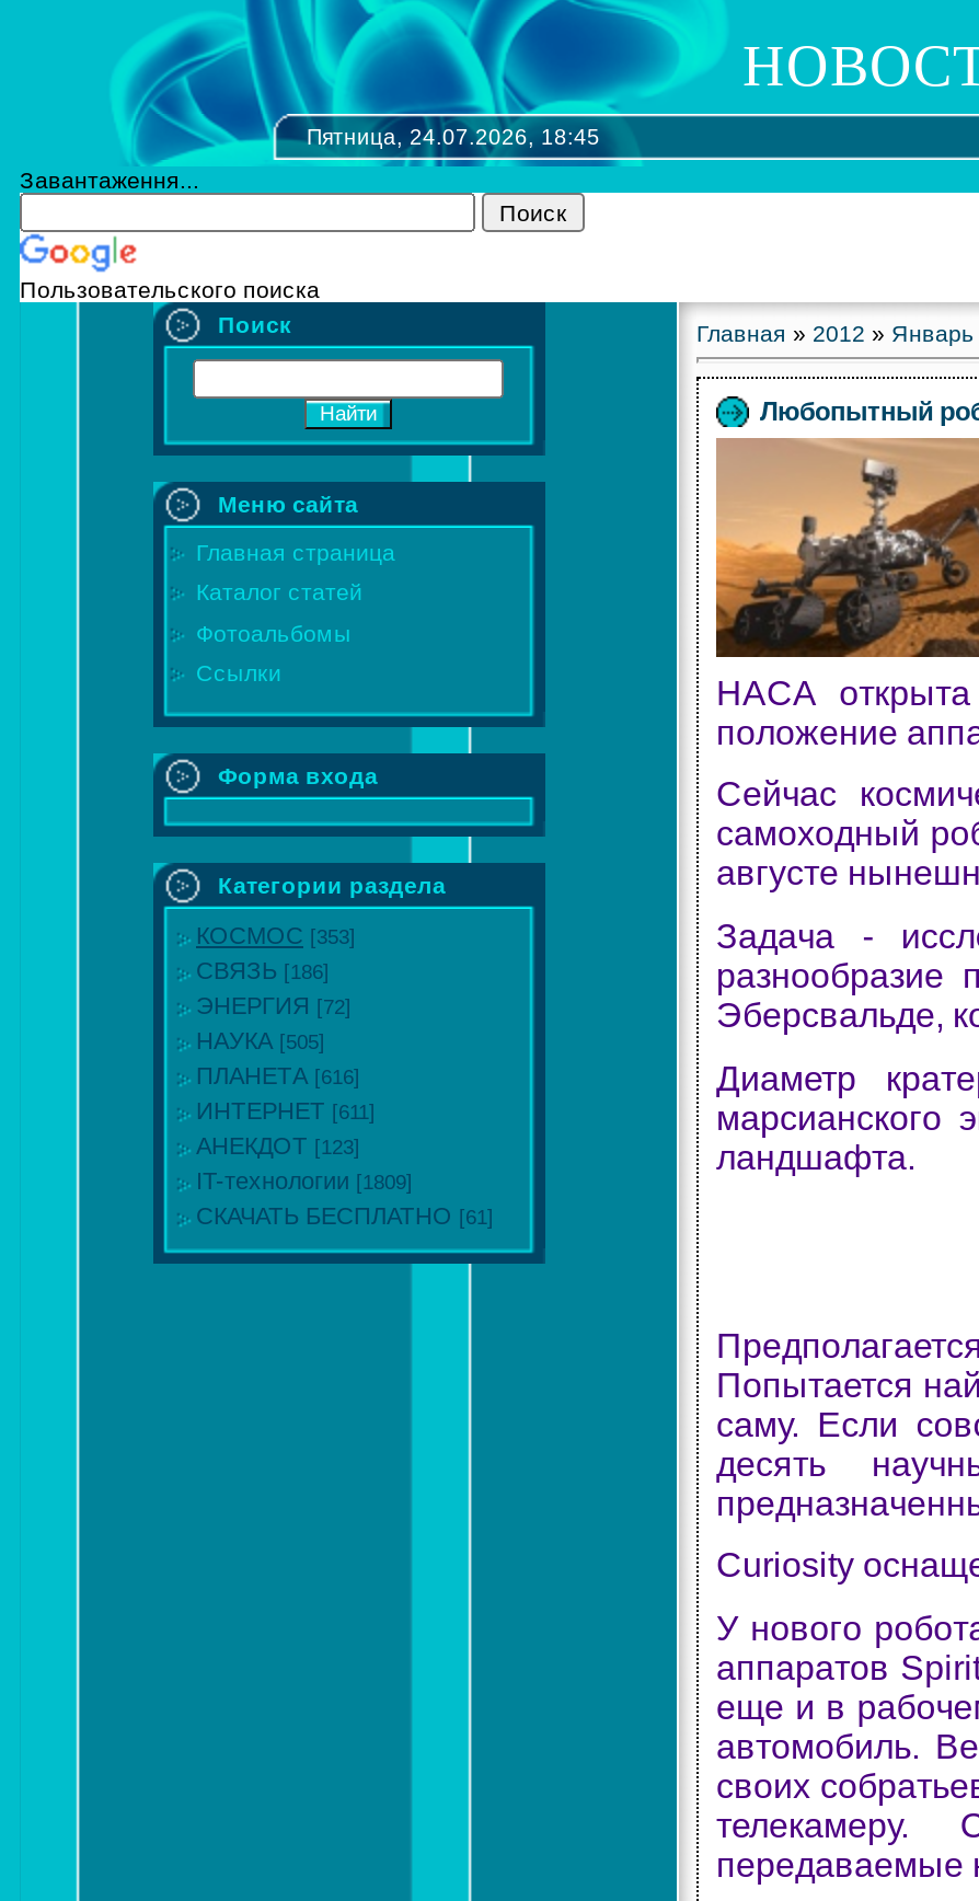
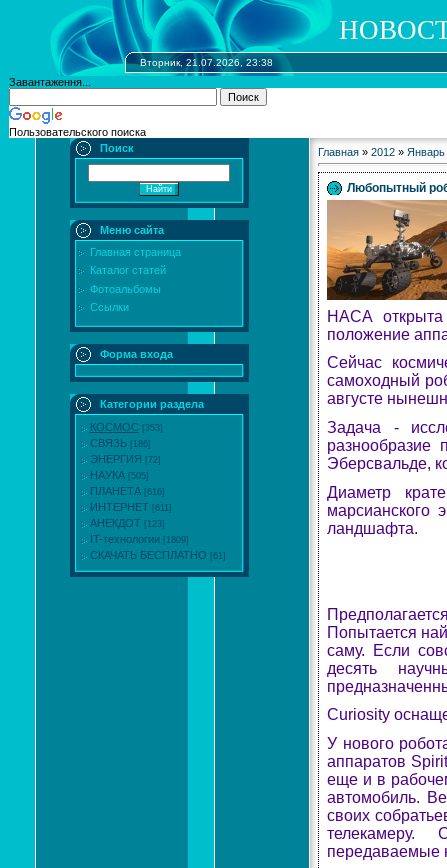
- Пятница, 24.07.2026, 18:45
+ Вторник, 21.07.2026, 23:38
